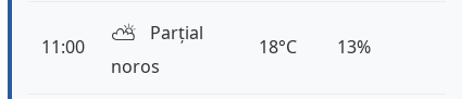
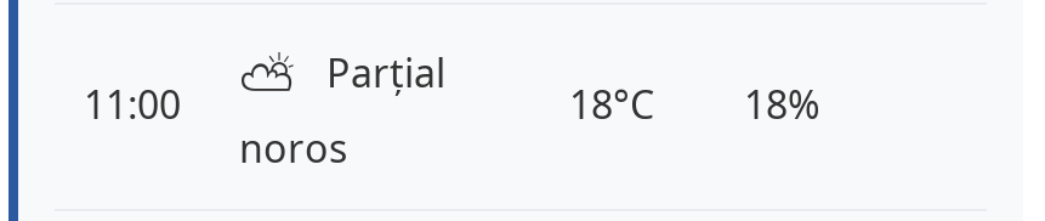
- 18°C 13%
+ 18°C 18%
